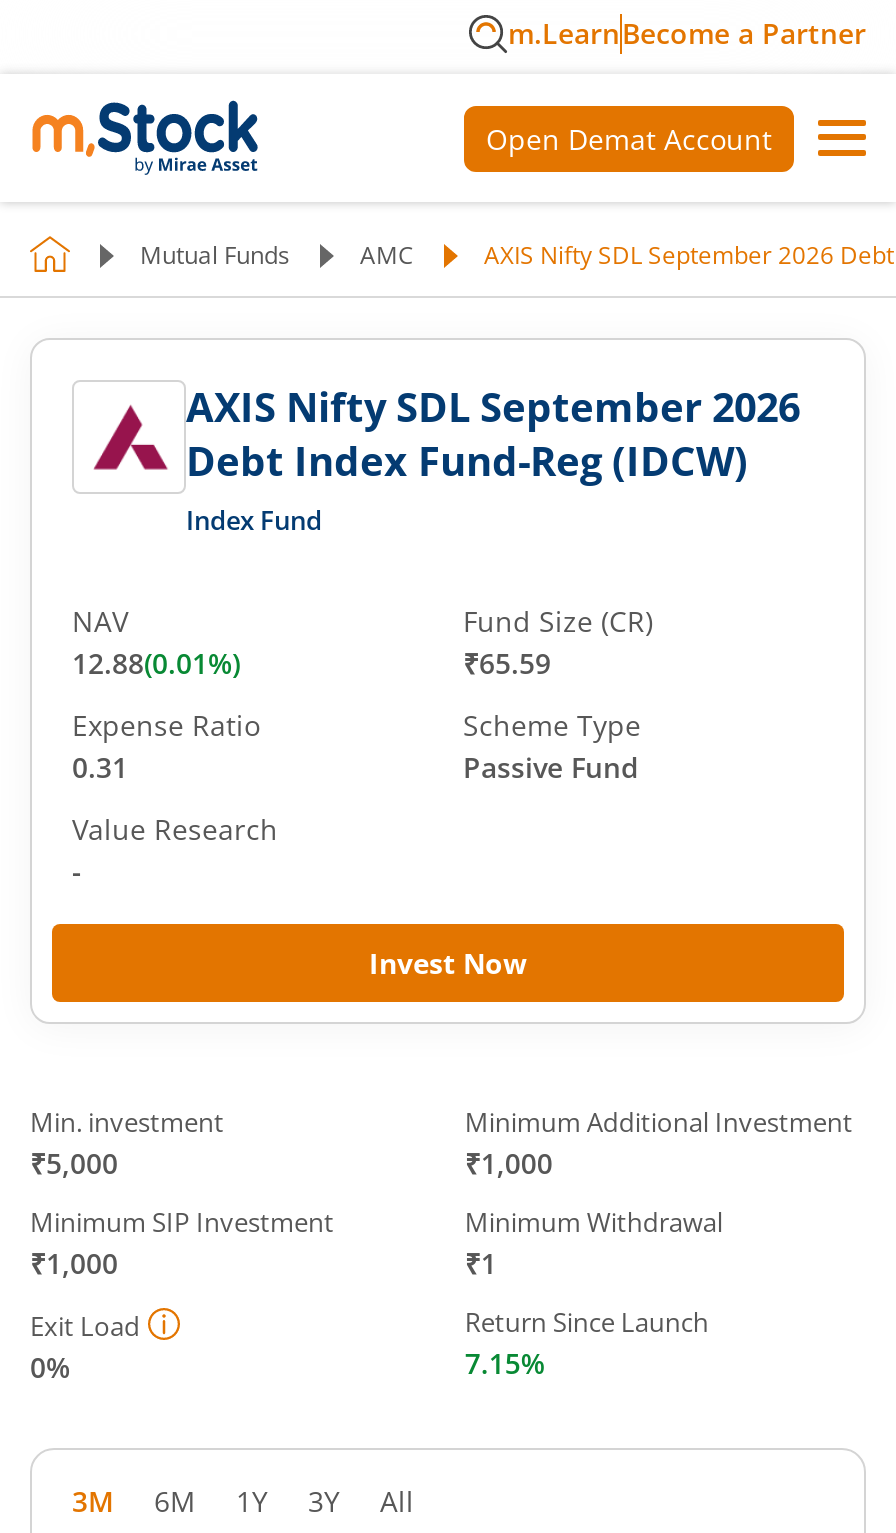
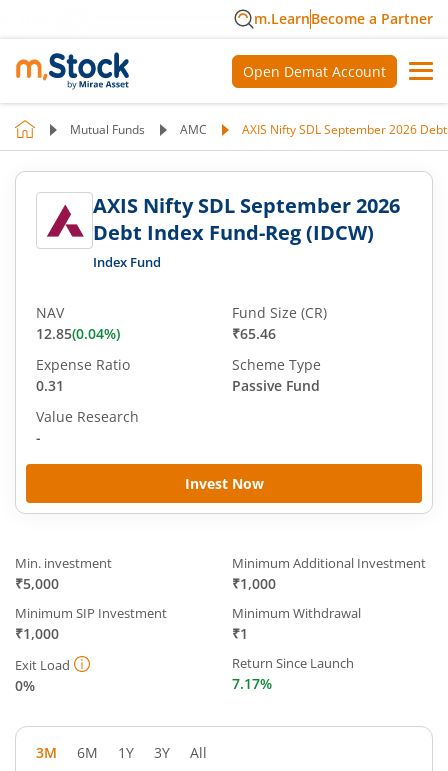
- 12.88(0.01%)
+ 12.85(0.04%)

- ₹65.59
+ ₹65.46

- 7.15%
+ 7.17%
